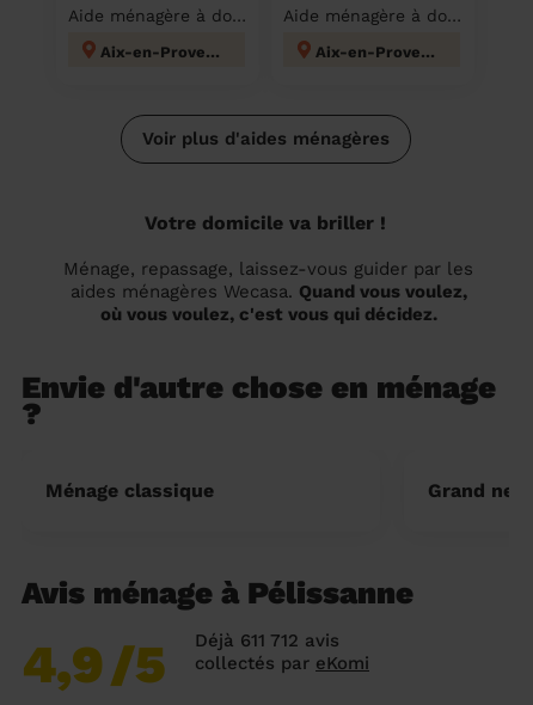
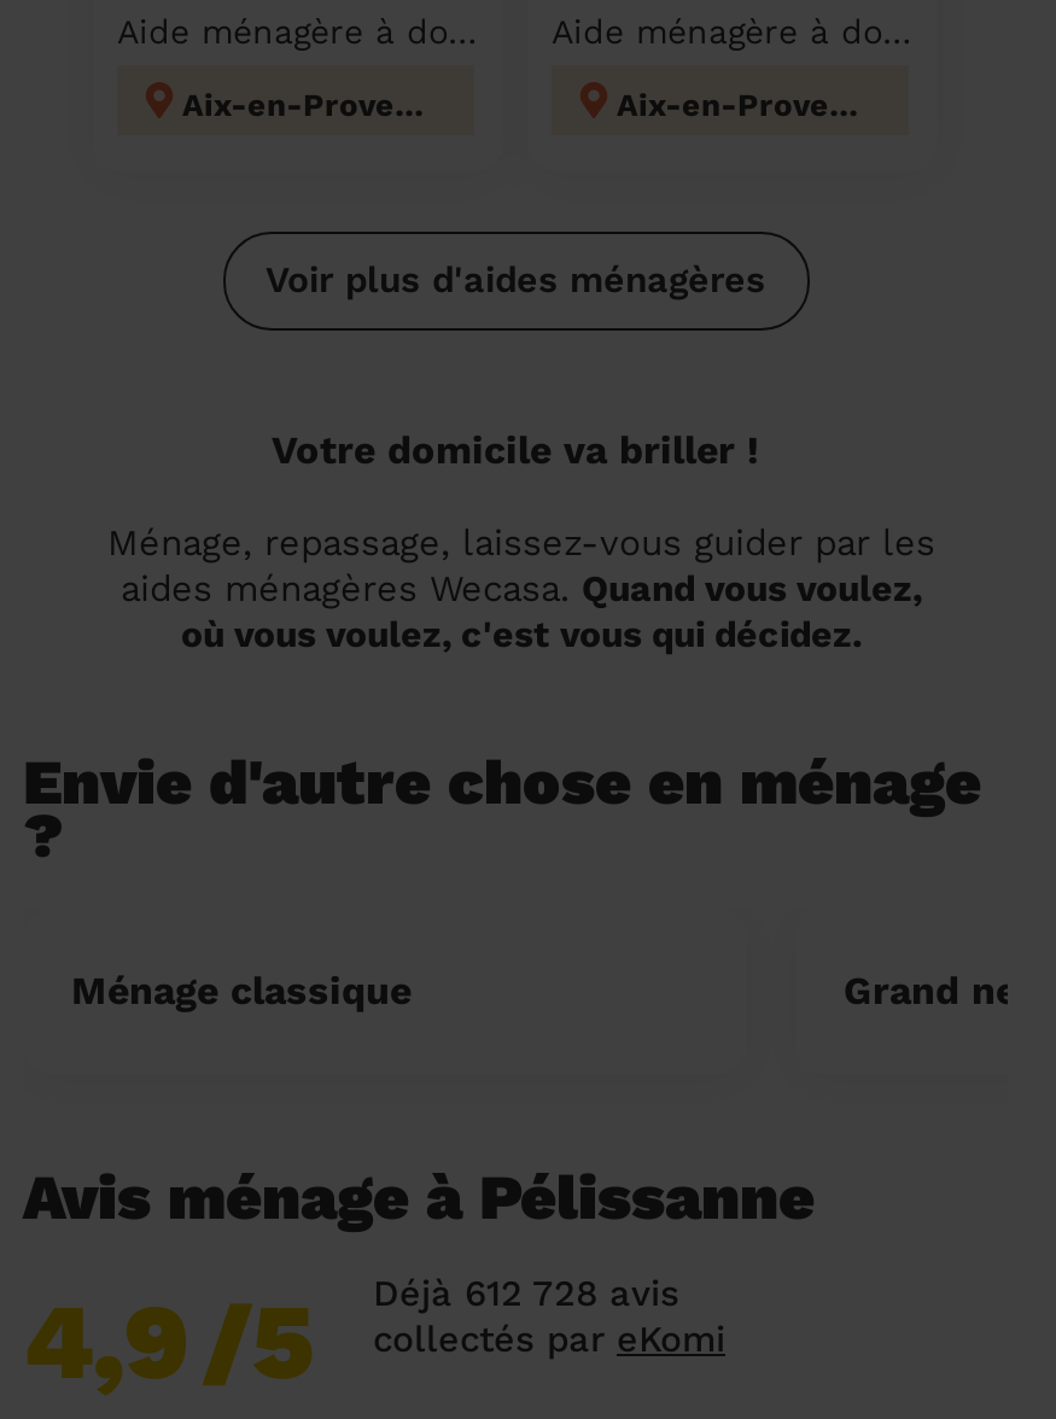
- Déjà 611 712 avis
+ Déjà 612 728 avis
